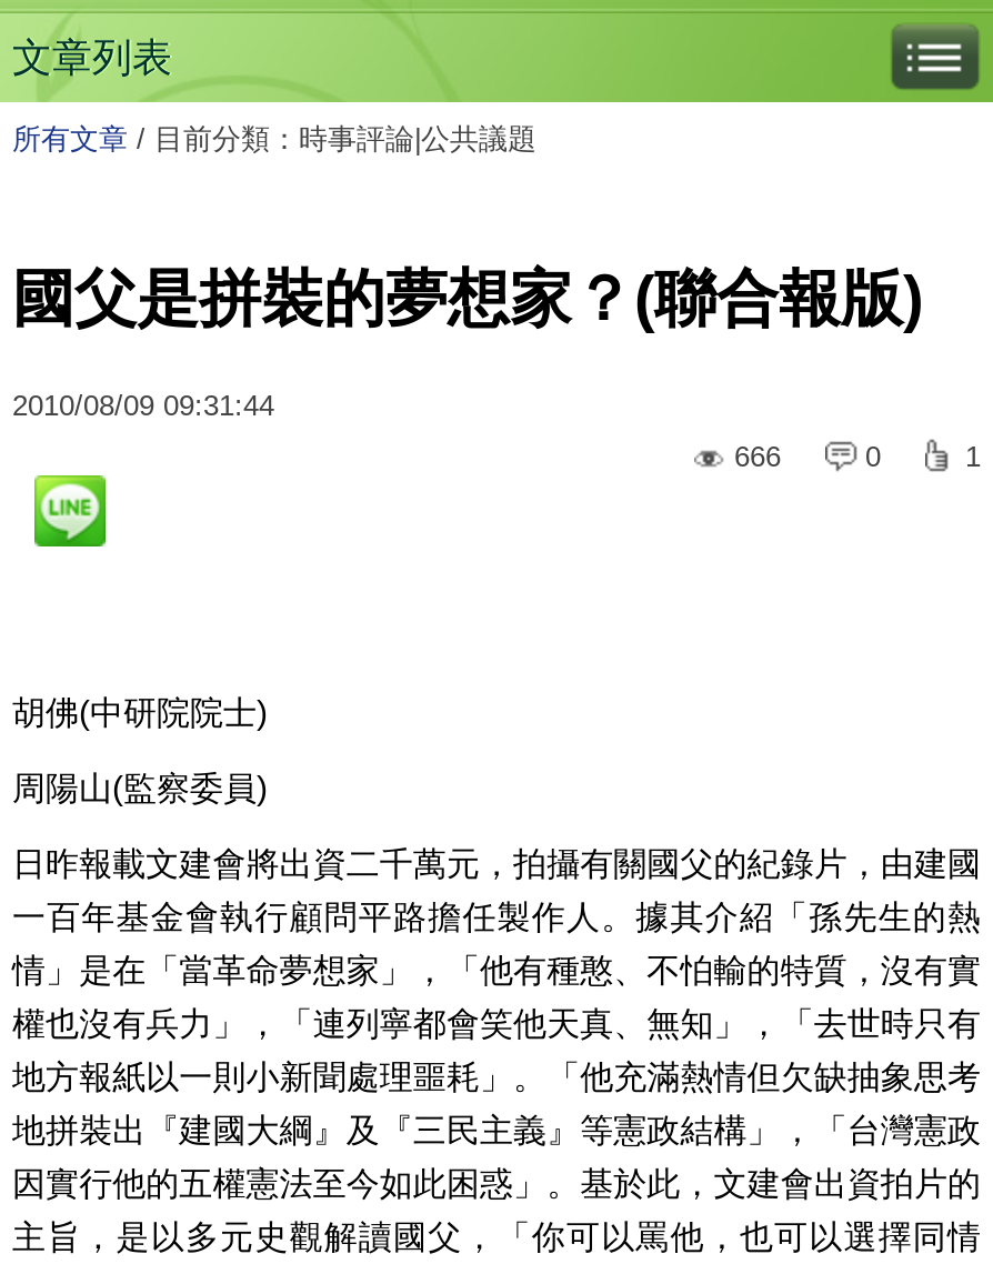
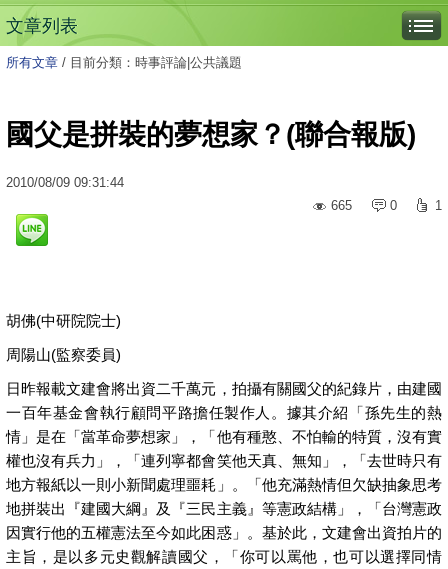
- 666
+ 665
